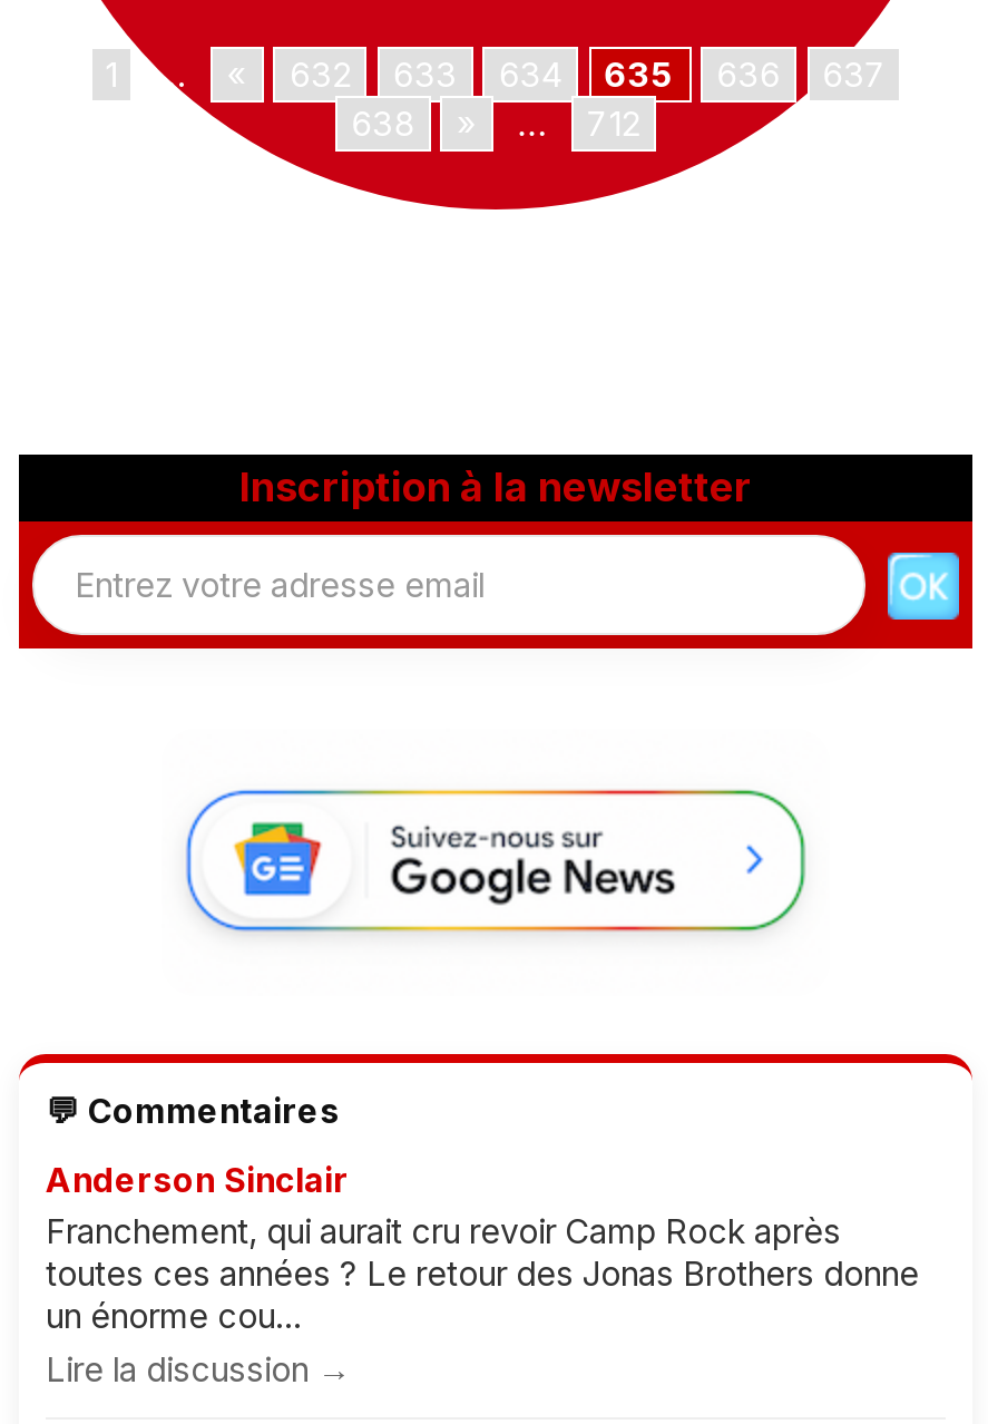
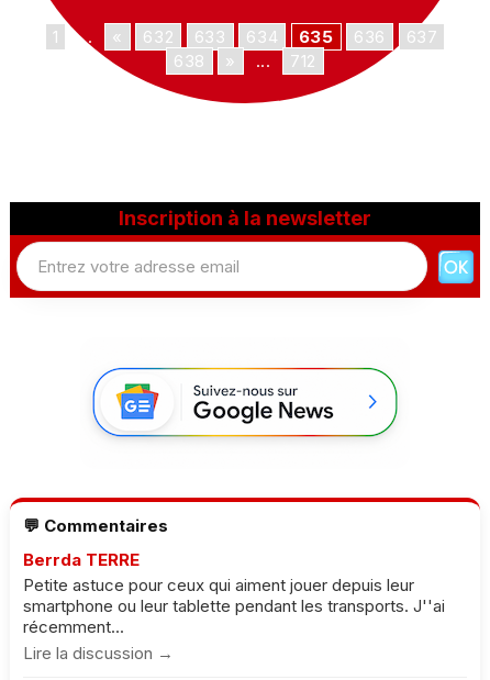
- Anderson Sinclair
- Franchement, qui aurait cru revoir Camp Rock après
- toutes ces années ? Le retour des Jonas Brothers donne
- un énorme cou...
+ Berrda TERRE
+ Petite astuce pour ceux qui aiment jouer depuis leur
+ smartphone ou leur tablette pendant les transports. J''ai
+ récemment...
